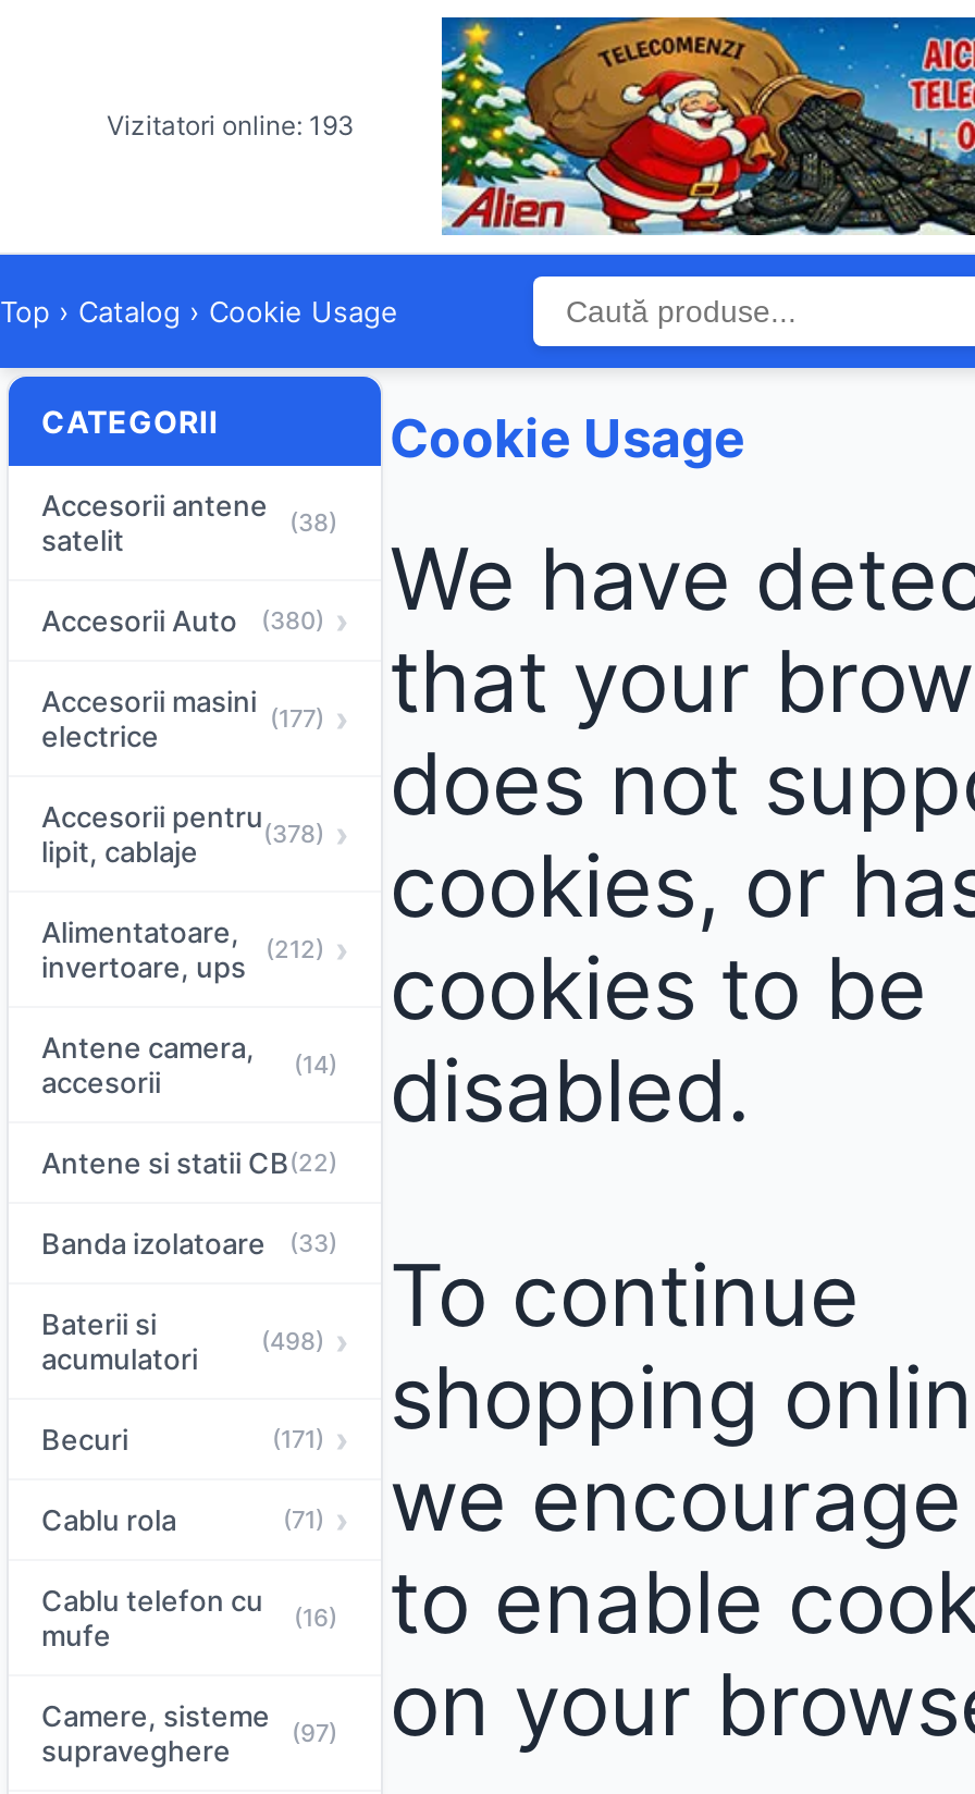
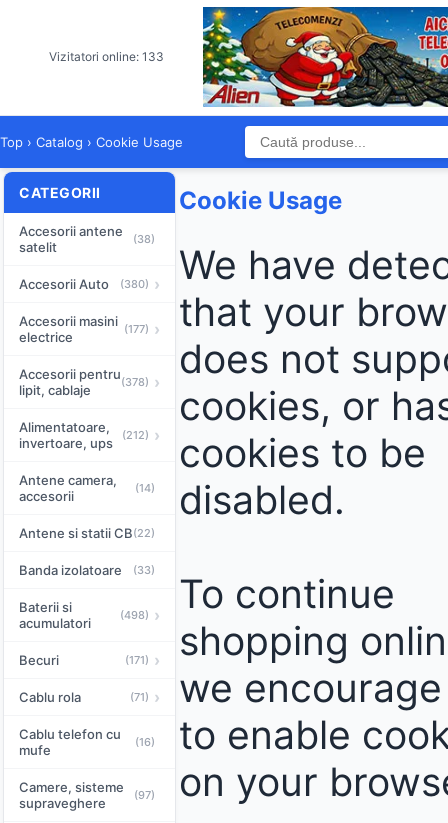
- Vizitatori online: 193
+ Vizitatori online: 133
